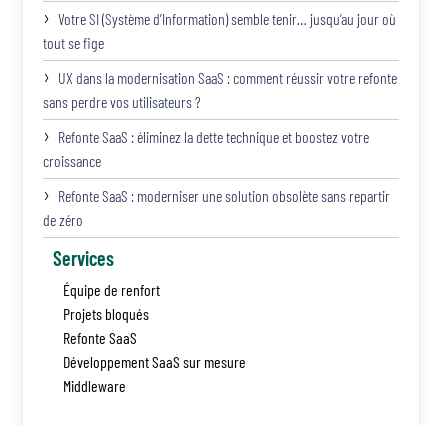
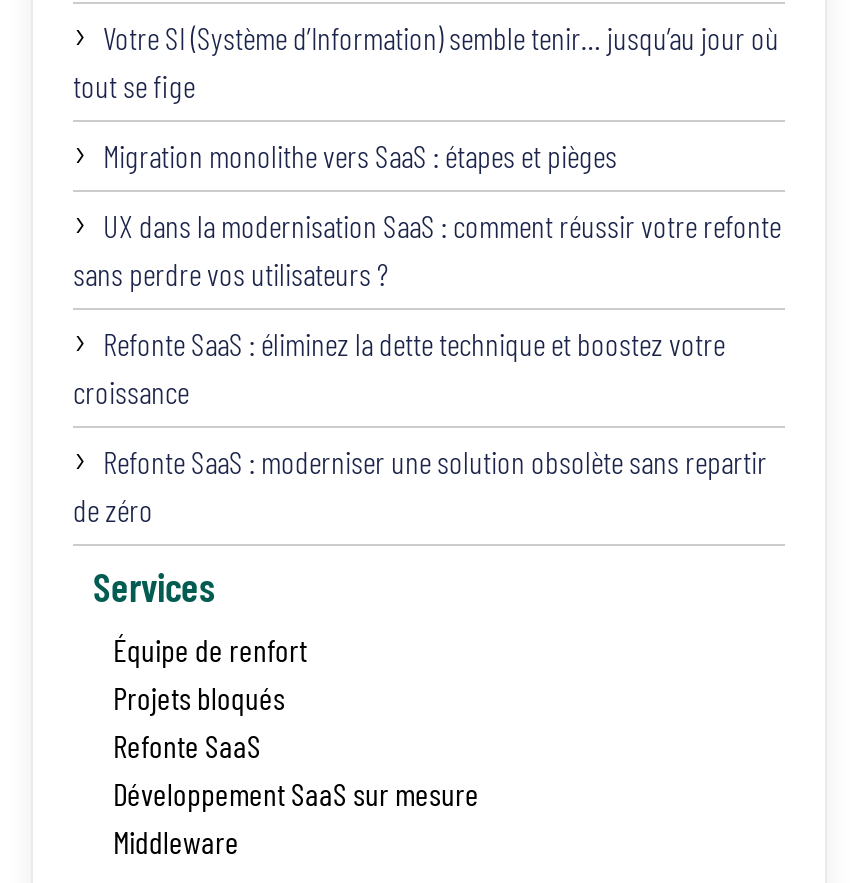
+ Migration monolithe vers SaaS : étapes et pièges
